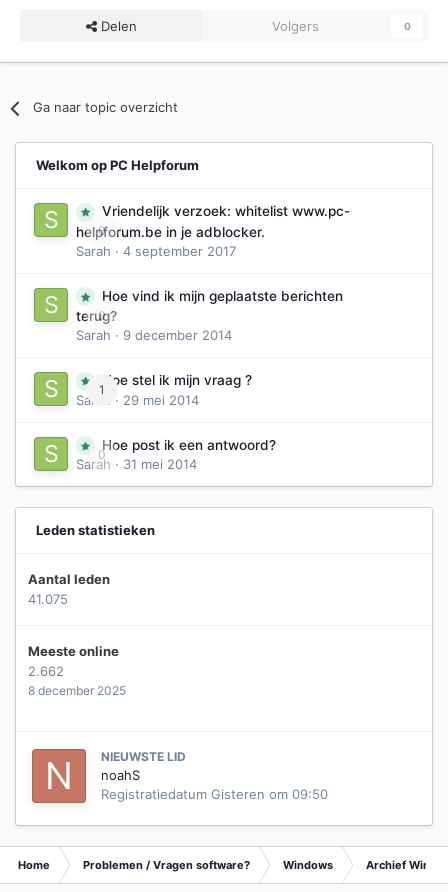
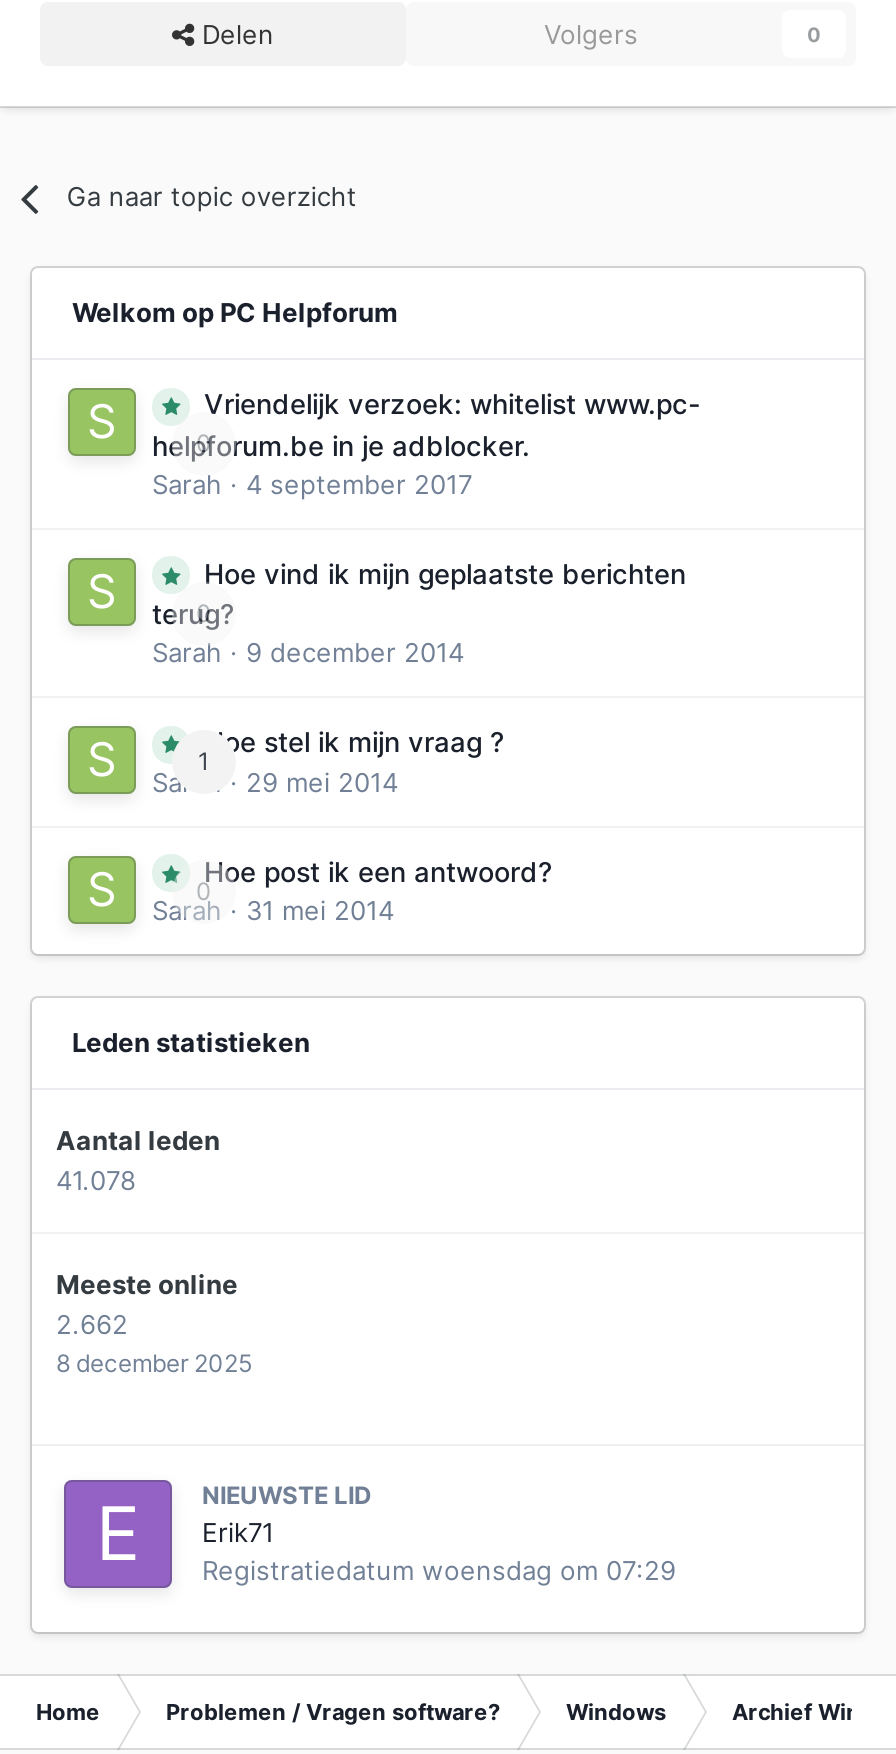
- 41.075
+ 41.078

- [image]
- noahS
- Registratiedatum Gisteren om 09:50
+ [image]
+ Erik71
+ Registratiedatum woensdag om 07:29
